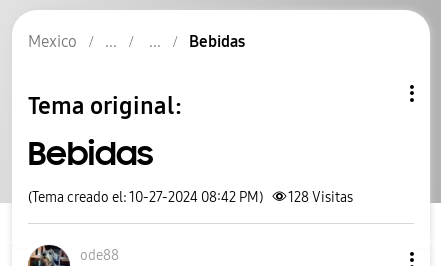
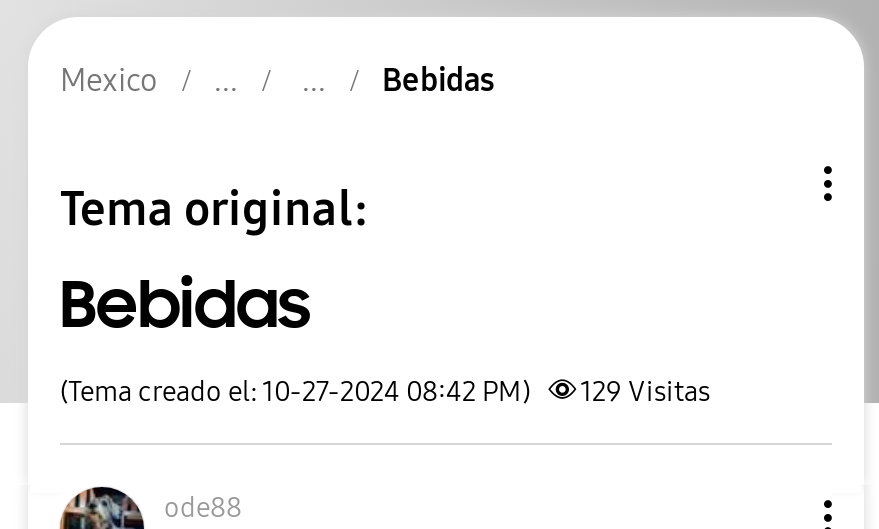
- (Tema creado el: 10-27-2024 08:42 PM) 128 Visitas
+ (Tema creado el: 10-27-2024 08:42 PM) 129 Visitas
